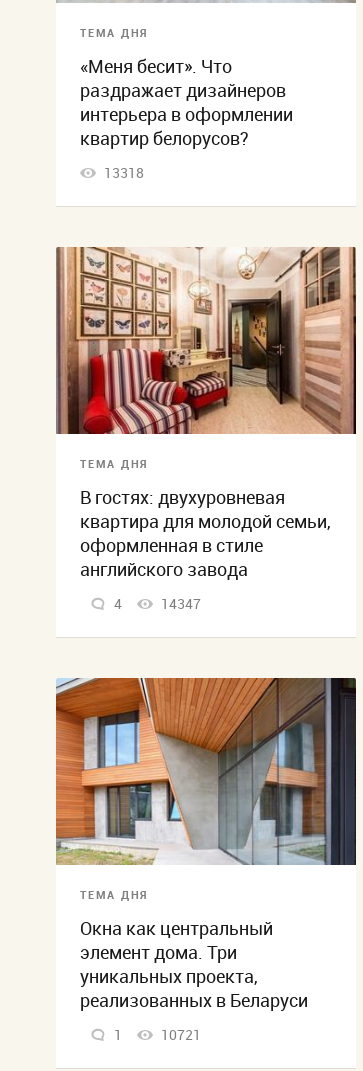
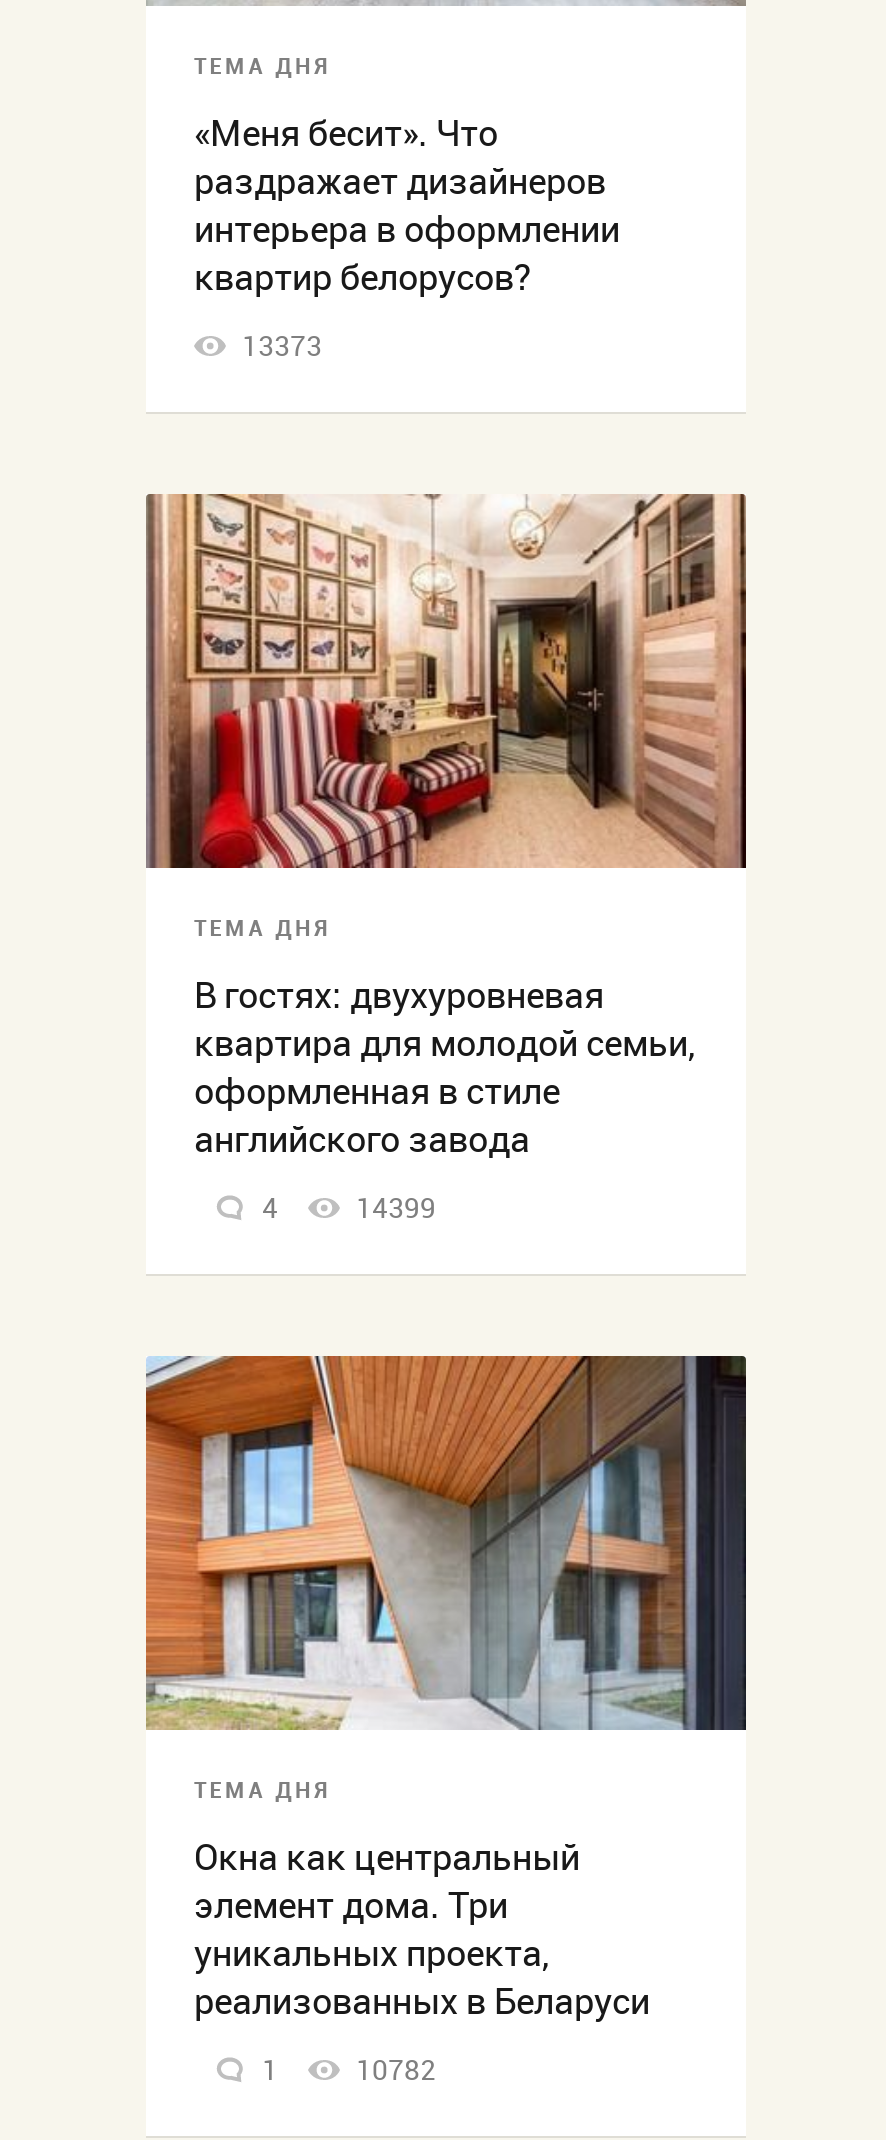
- 13318
+ 13373

- 14347
+ 14399

- 10721
+ 10782
